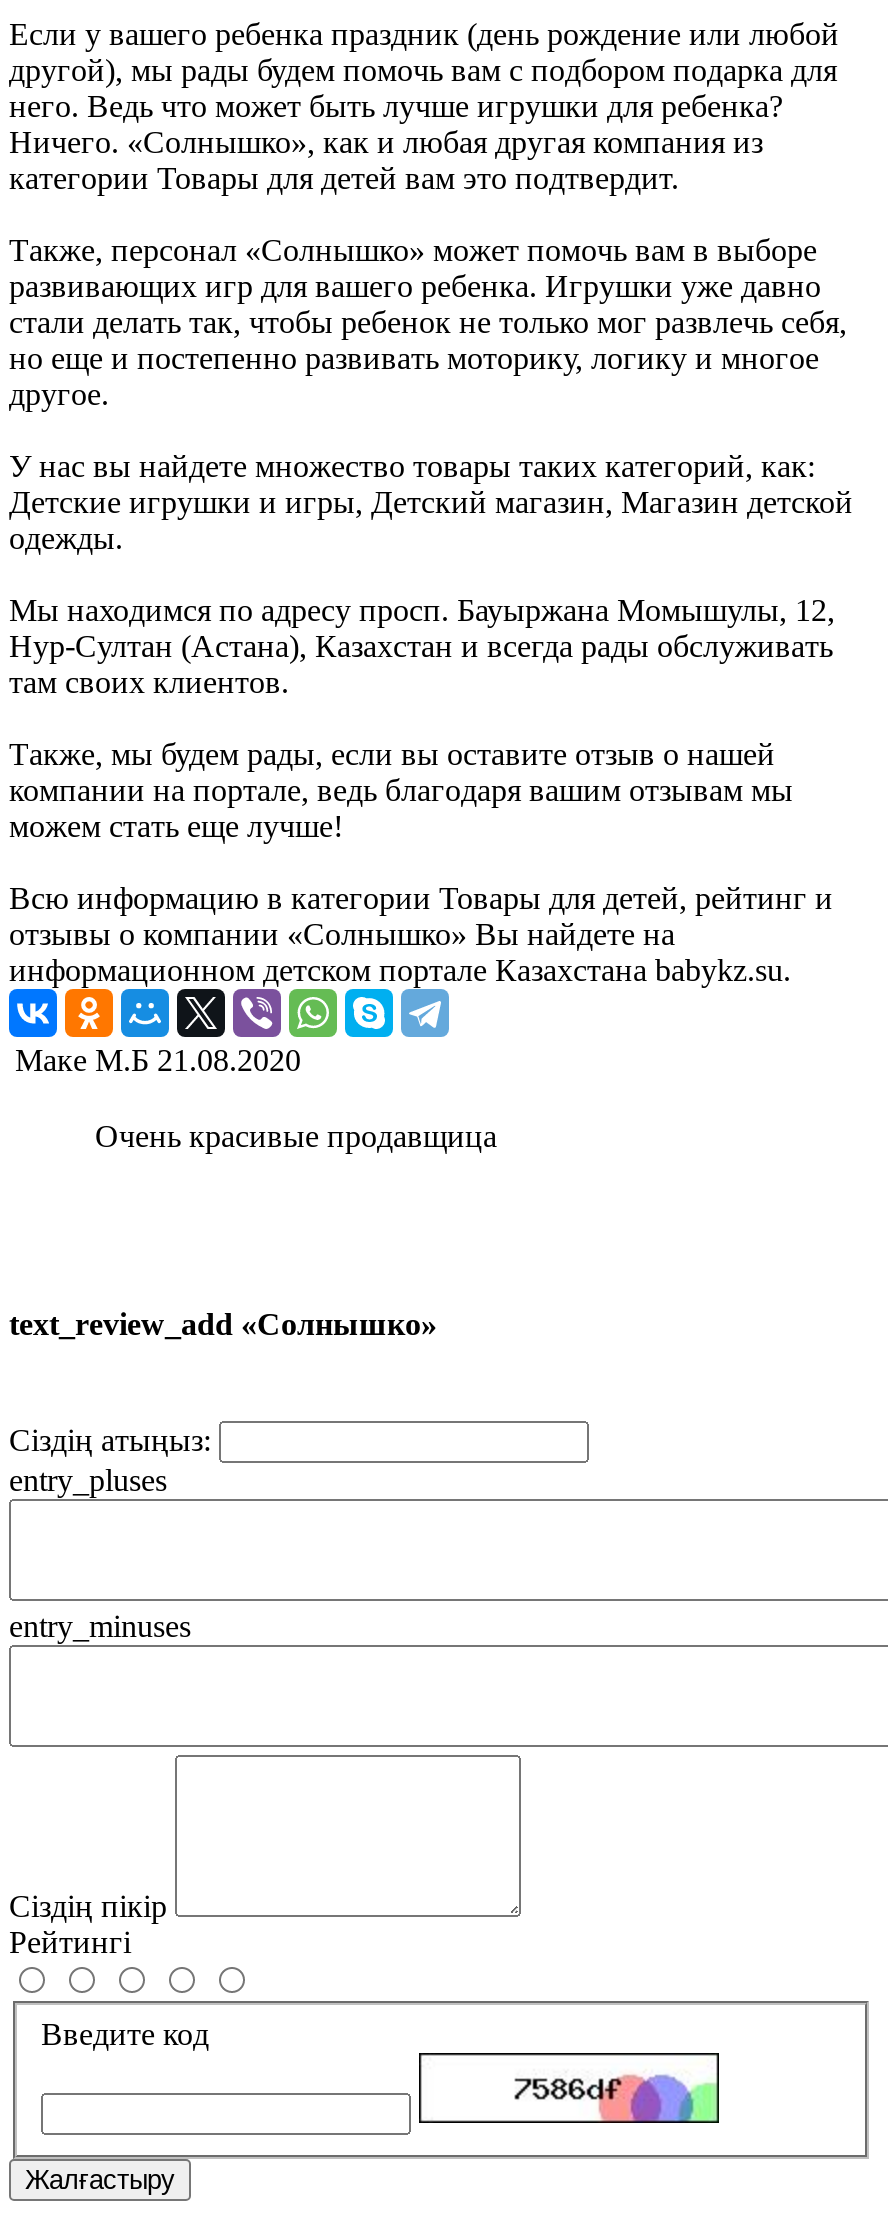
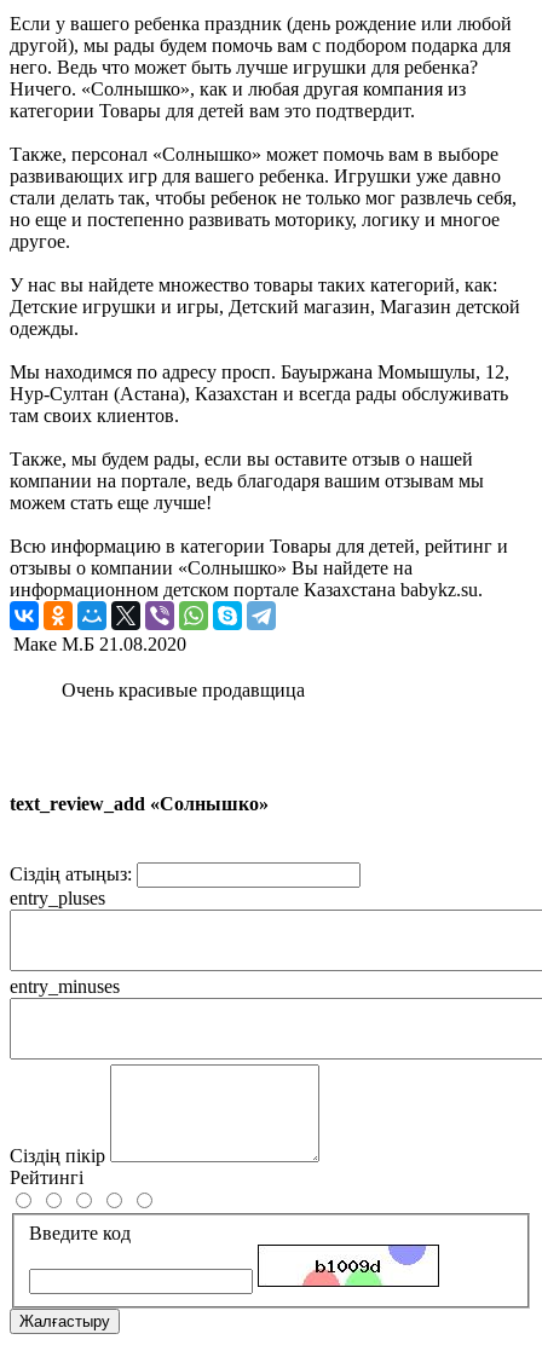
- [image]
+ [image]
